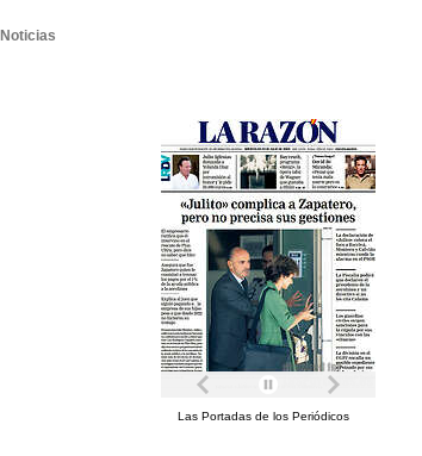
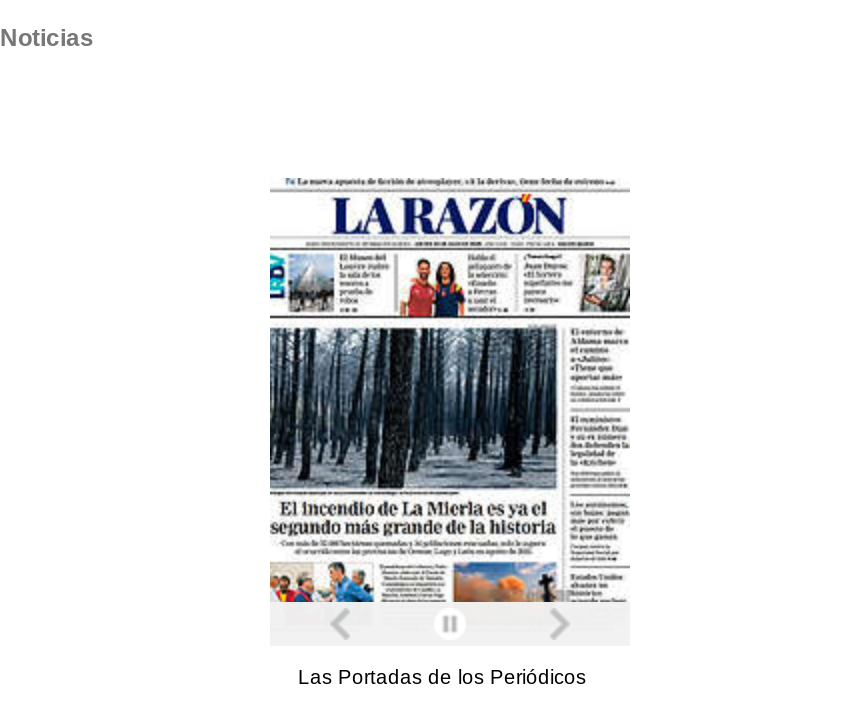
- [image]
+ [image]
